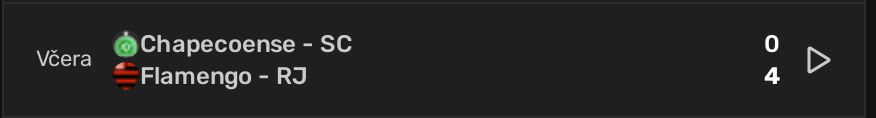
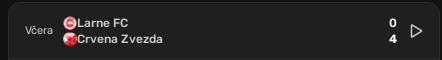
- Chapecoense - SC
- Flamengo - RJ
+ Larne FC
+ Crvena Zvezda
